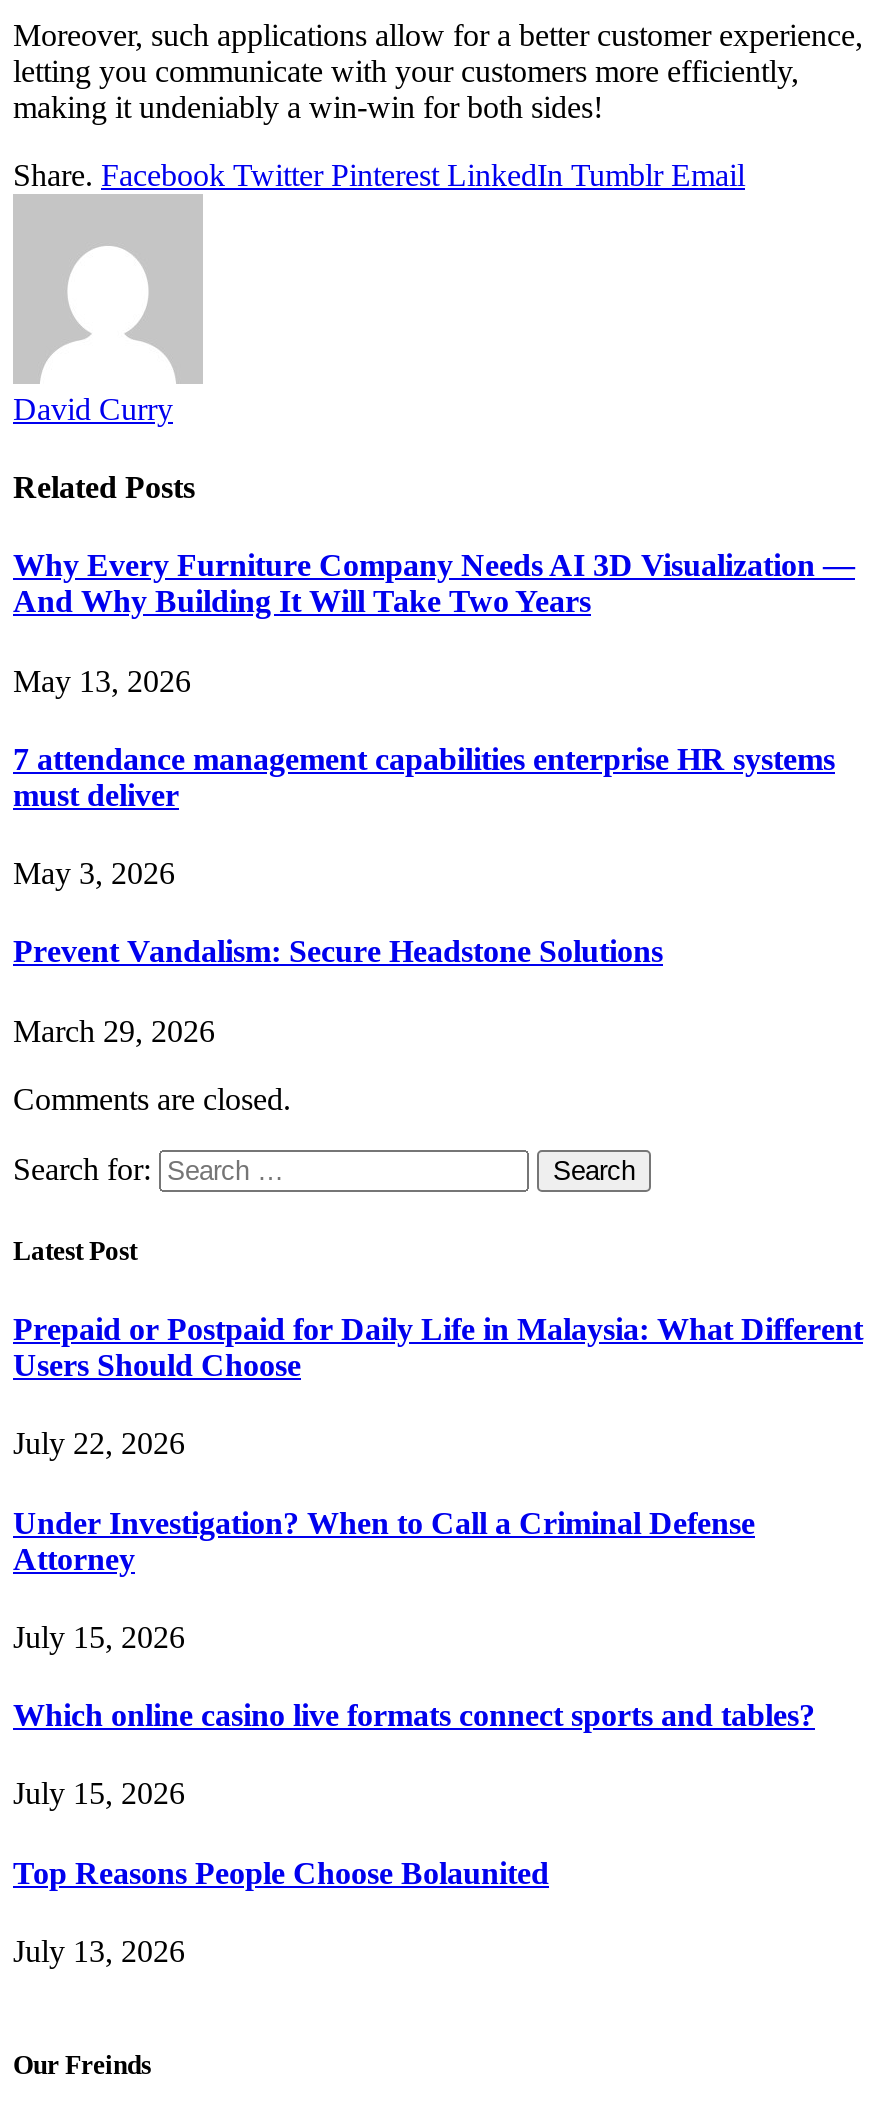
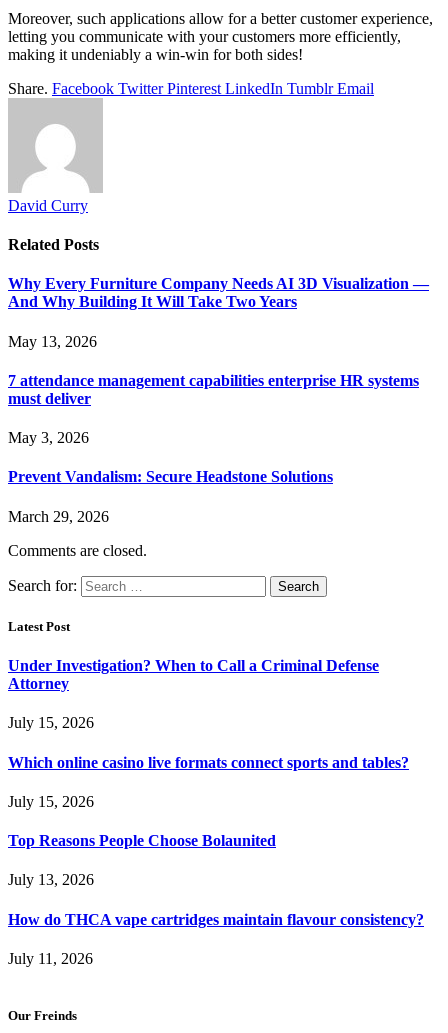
- Prepaid or Postpaid for Daily Life in Malaysia: What Different
- Users Should Choose
- July 22, 2026

moved up: Under Investigation? When to Call a Criminal Defense | Attorney | July 15, 2026 | Which online casino live formats connect sports and tables? | July 15, 2026 | Top Reasons People Choose Bolaunited | July 13, 2026

+ How do THCA vape cartridges maintain flavour consistency?
+ July 11, 2026
